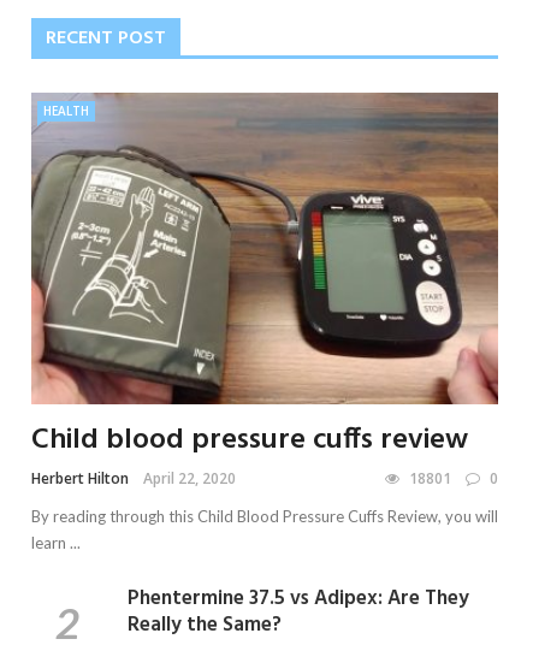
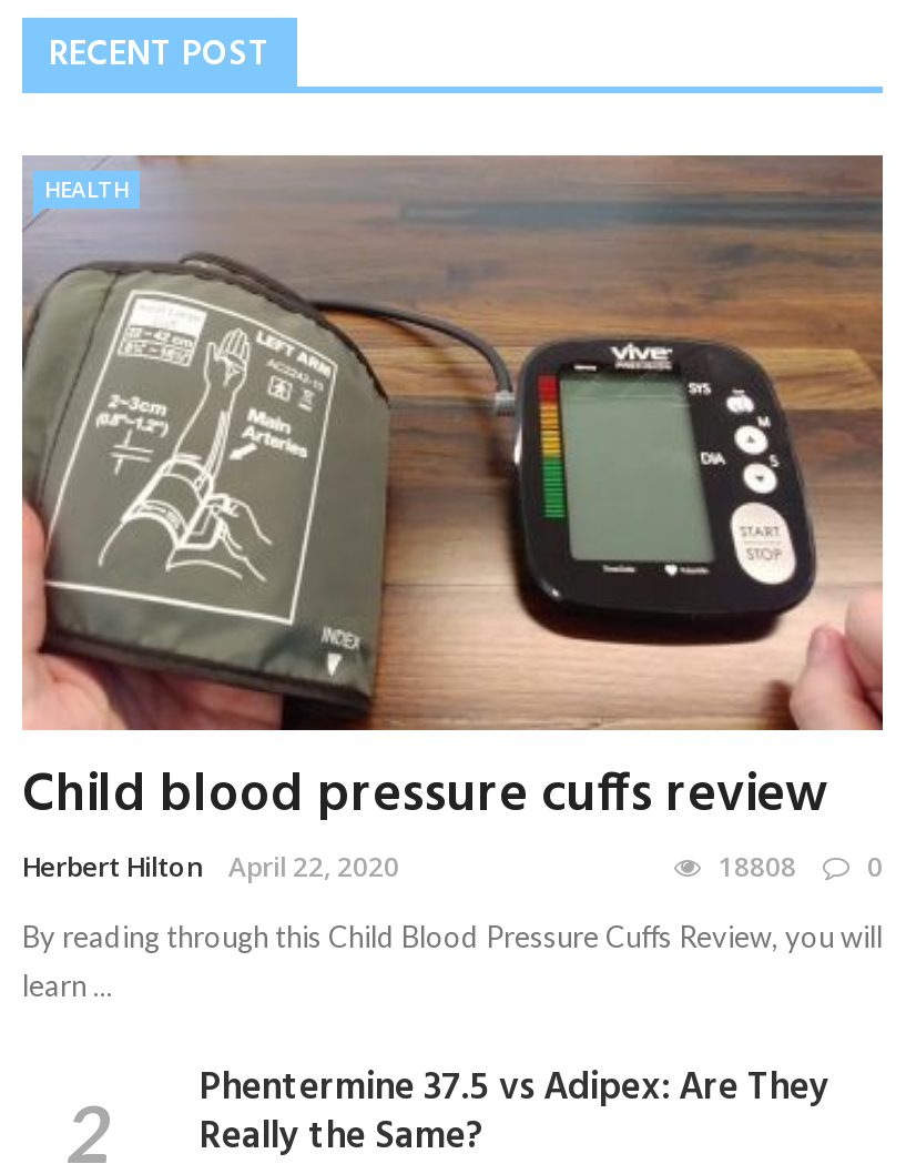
- 18801 0
+ 18808 0
